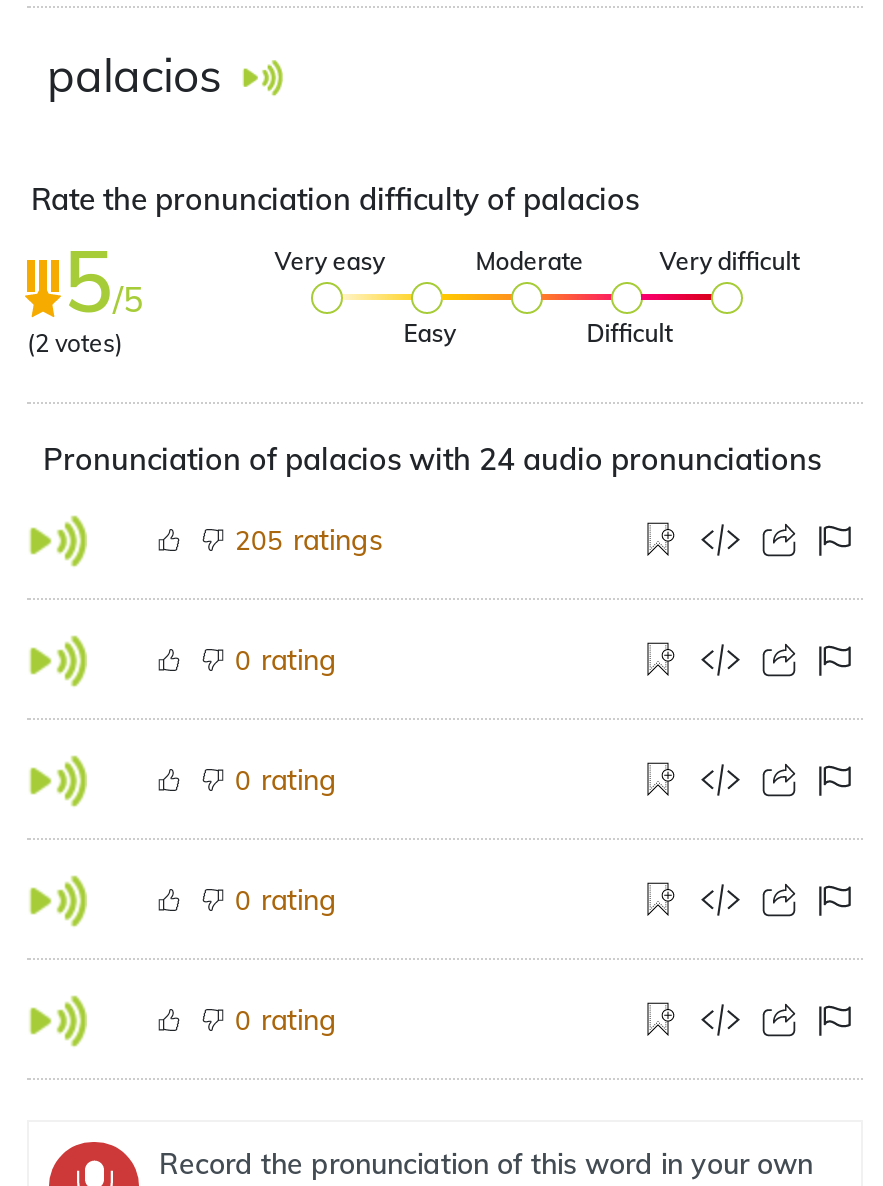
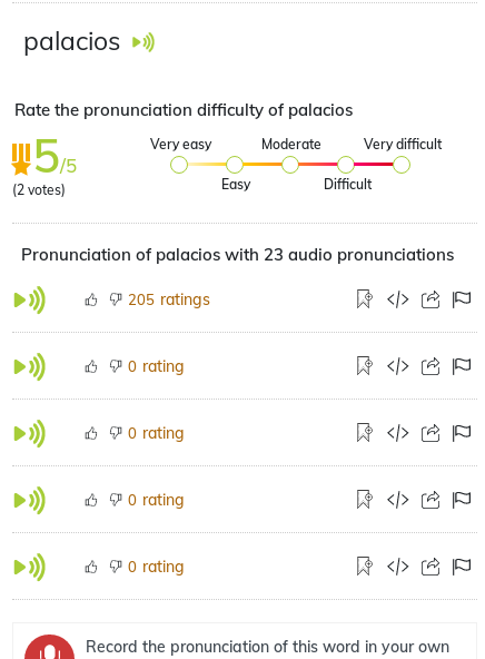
- Pronunciation of palacios with 24 audio pronunciations
+ Pronunciation of palacios with 23 audio pronunciations
